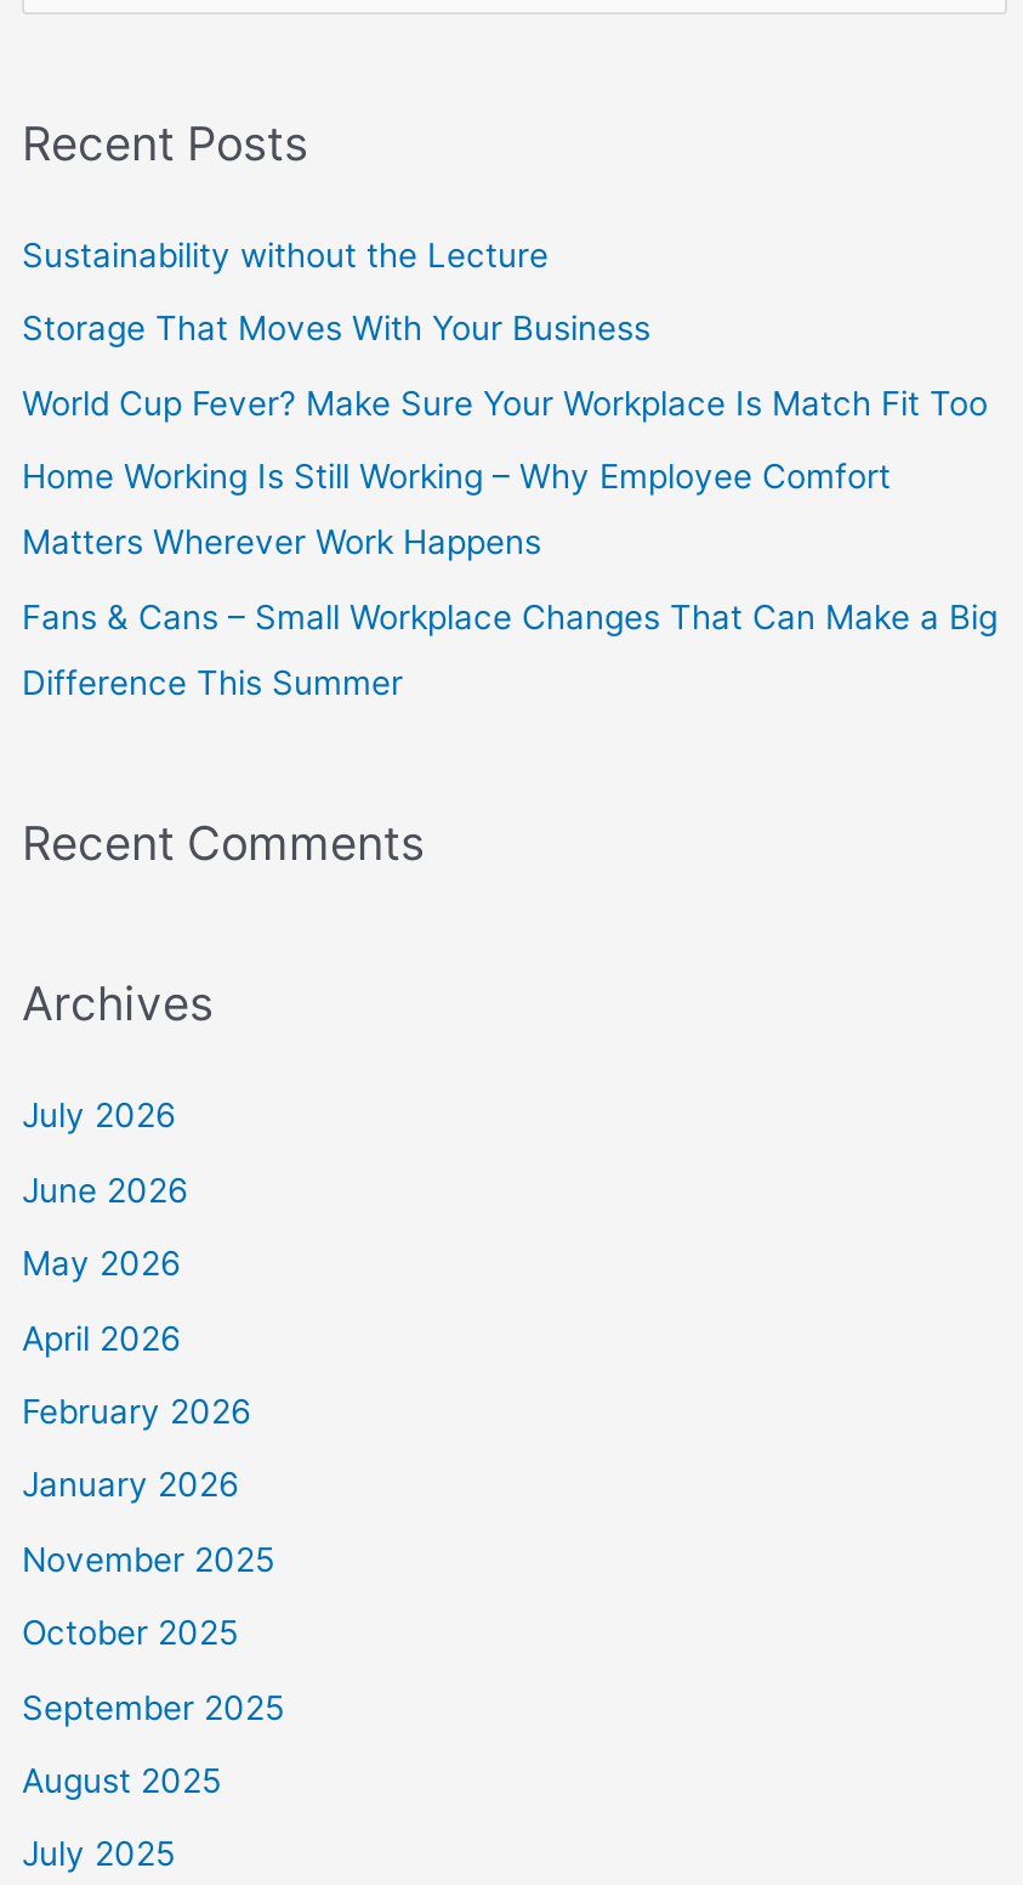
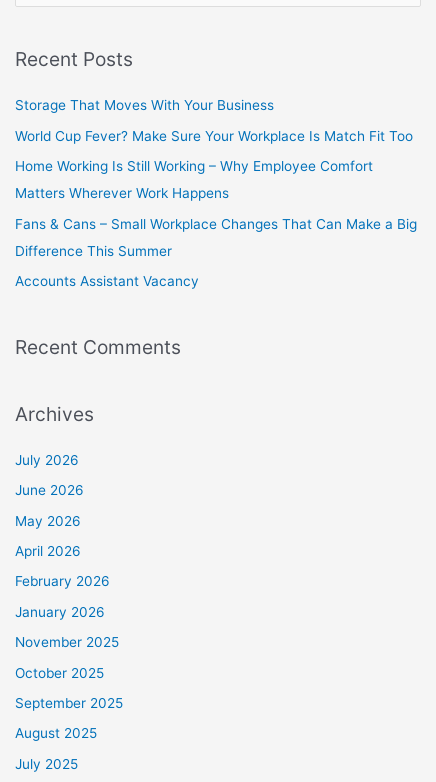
- Sustainability without the Lecture

moved up: Storage That Moves With Your Business | World Cup Fever? Make Sure Your Workplace Is Match Fit Too | Home Working Is Still Working – Why Employee Comfort | Matters Wherever Work Happens | Fans & Cans – Small Workplace Changes That Can Make a Big | Difference This Summer

+ Accounts Assistant Vacancy
